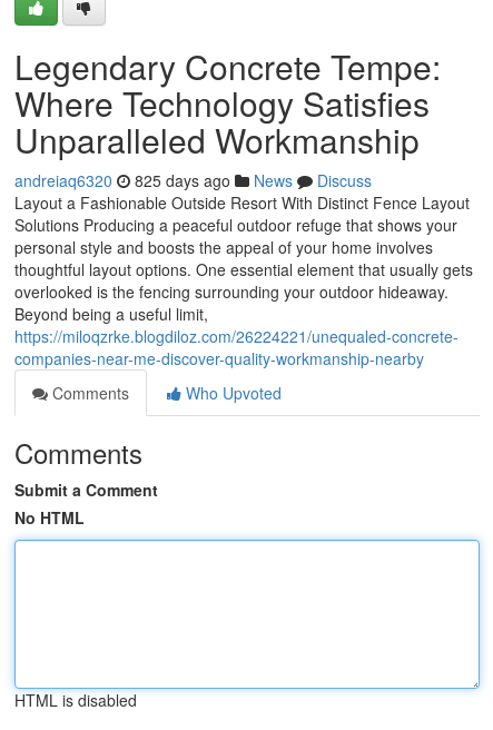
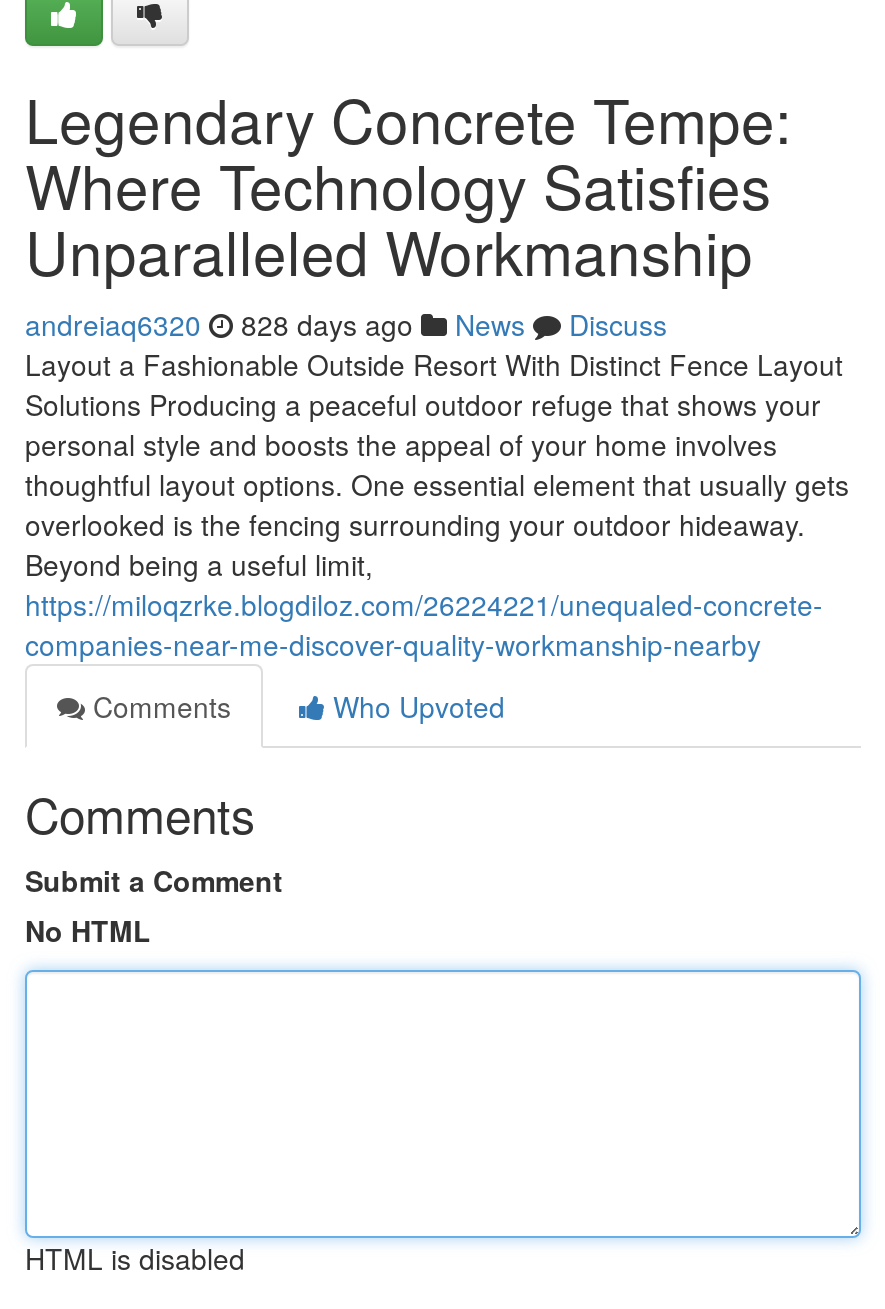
- andreiaq6320 825 days ago News Discuss
+ andreiaq6320 828 days ago News Discuss
